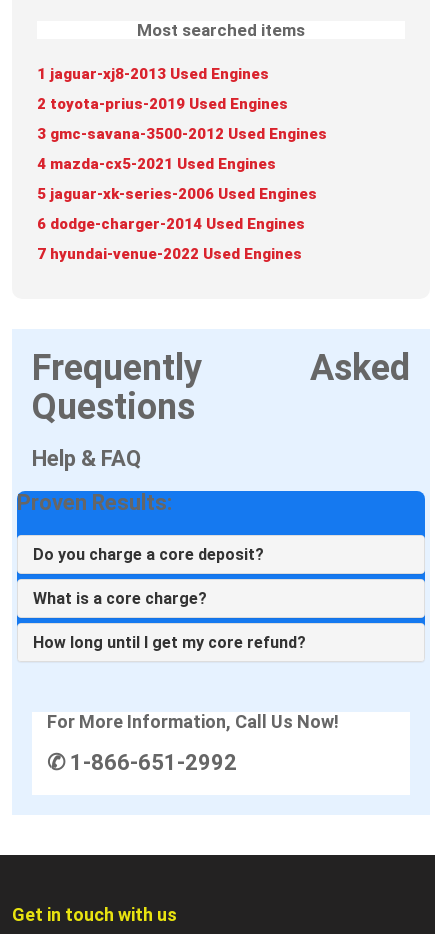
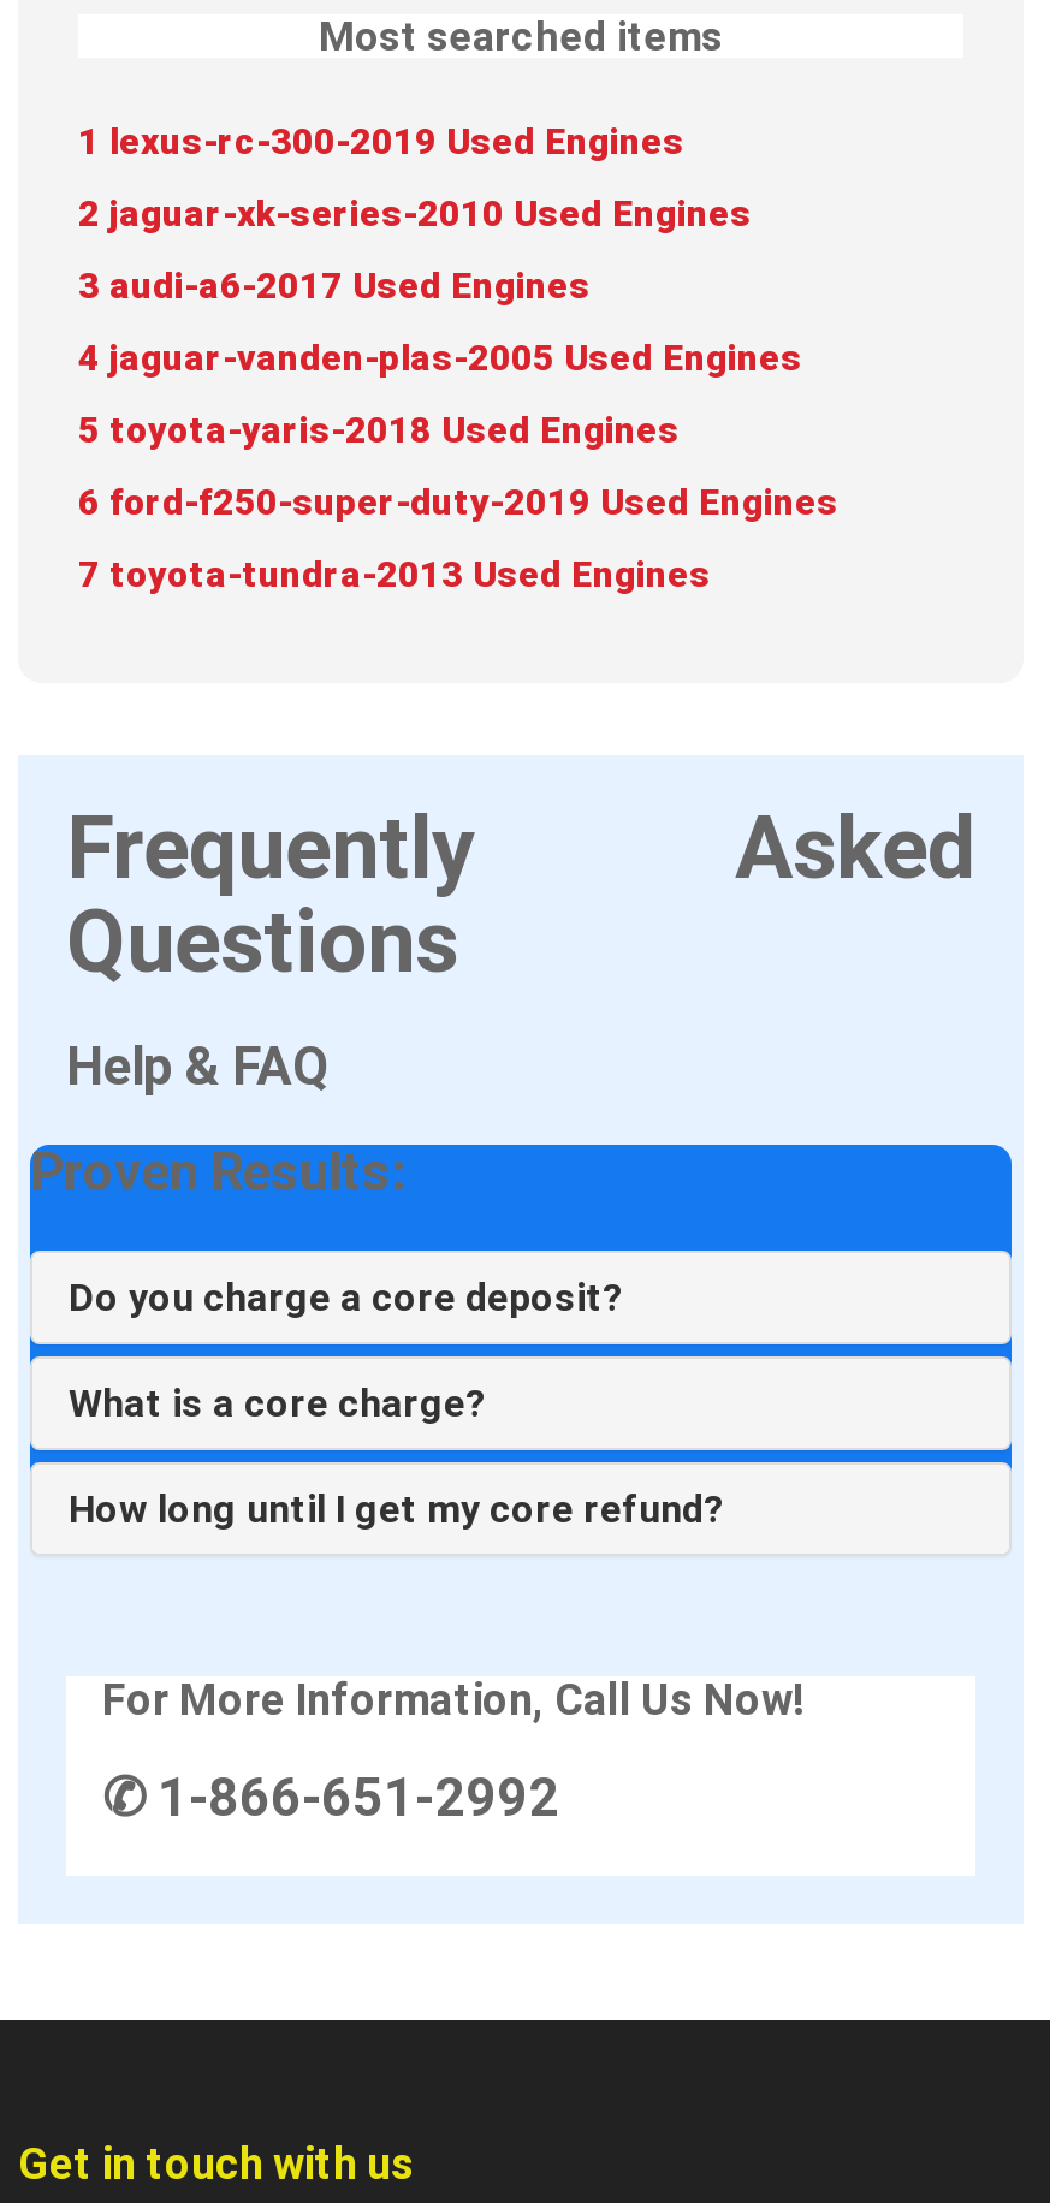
- 1 jaguar-xj8-2013 Used Engines
+ 1 lexus-rc-300-2019 Used Engines

- 2 toyota-prius-2019 Used Engines
+ 2 jaguar-xk-series-2010 Used Engines

- 3 gmc-savana-3500-2012 Used Engines
+ 3 audi-a6-2017 Used Engines

- 4 mazda-cx5-2021 Used Engines
+ 4 jaguar-vanden-plas-2005 Used Engines

- 5 jaguar-xk-series-2006 Used Engines
+ 5 toyota-yaris-2018 Used Engines

- 6 dodge-charger-2014 Used Engines
+ 6 ford-f250-super-duty-2019 Used Engines

- 7 hyundai-venue-2022 Used Engines
+ 7 toyota-tundra-2013 Used Engines
